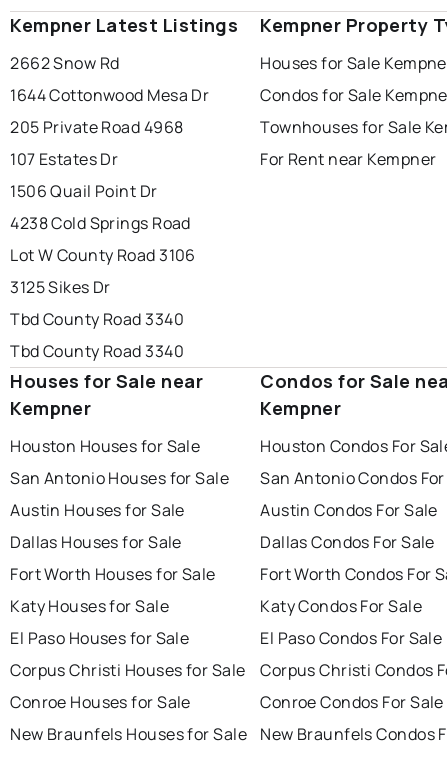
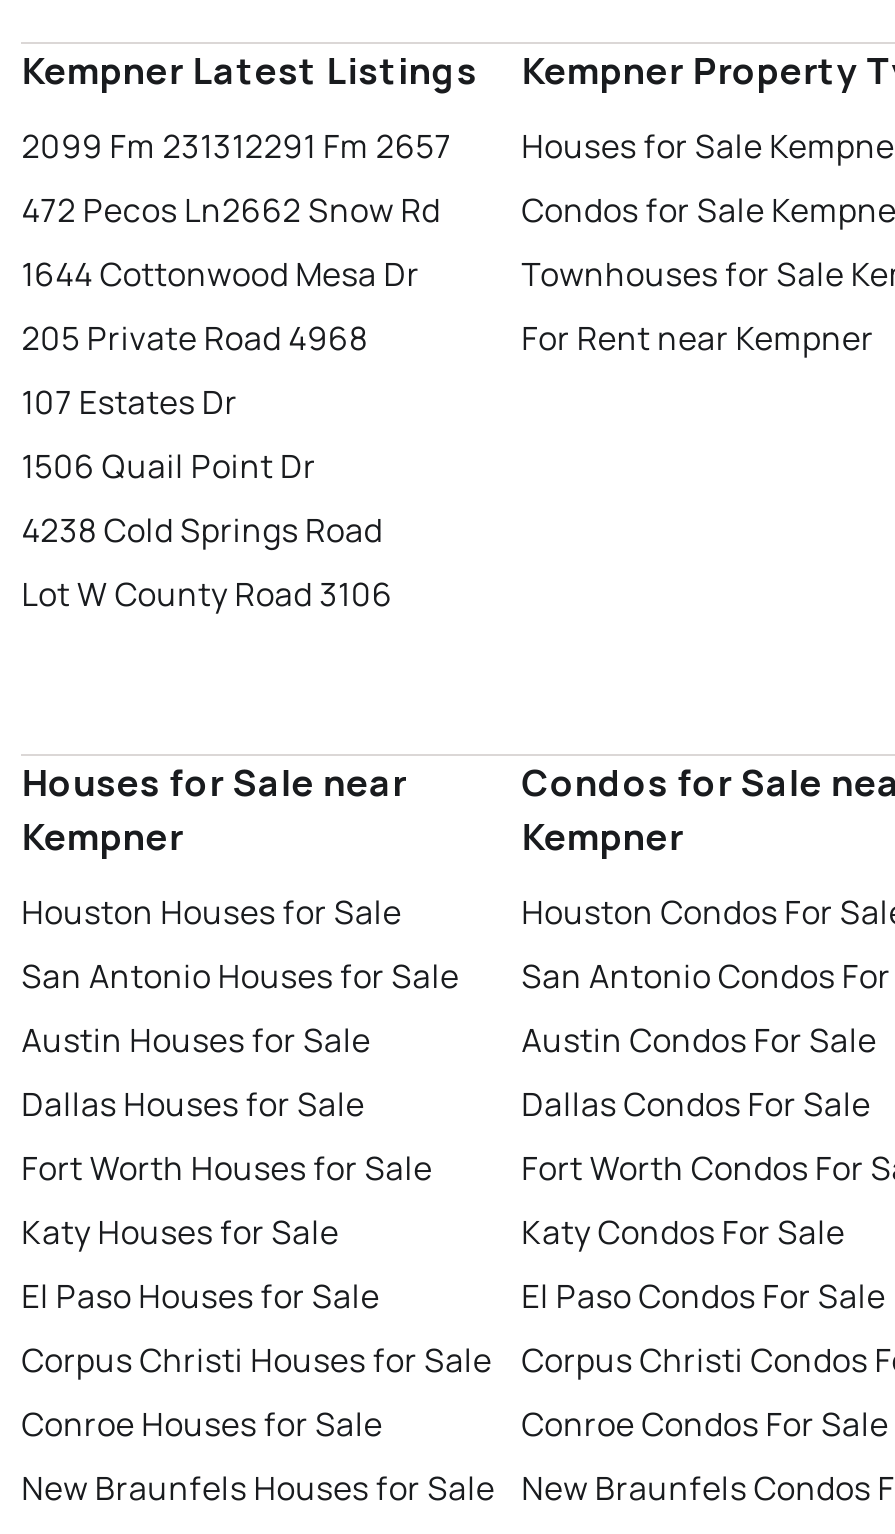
- 2662 Snow Rd
+ 2099 Fm 231312291 Fm 2657
+ 472 Pecos Ln2662 Snow Rd

moved down: 1644 Cottonwood Mesa Dr | 205 Private Road 4968 | 107 Estates Dr | 1506 Quail Point Dr | 4238 Cold Springs Road | Lot W County Road 3106

- 3125 Sikes Dr
- Tbd County Road 3340
- Tbd County Road 3340
